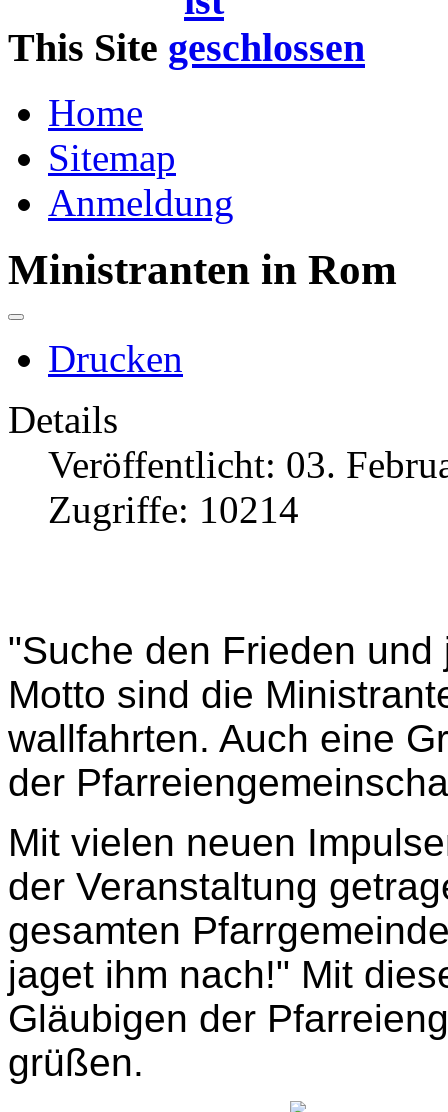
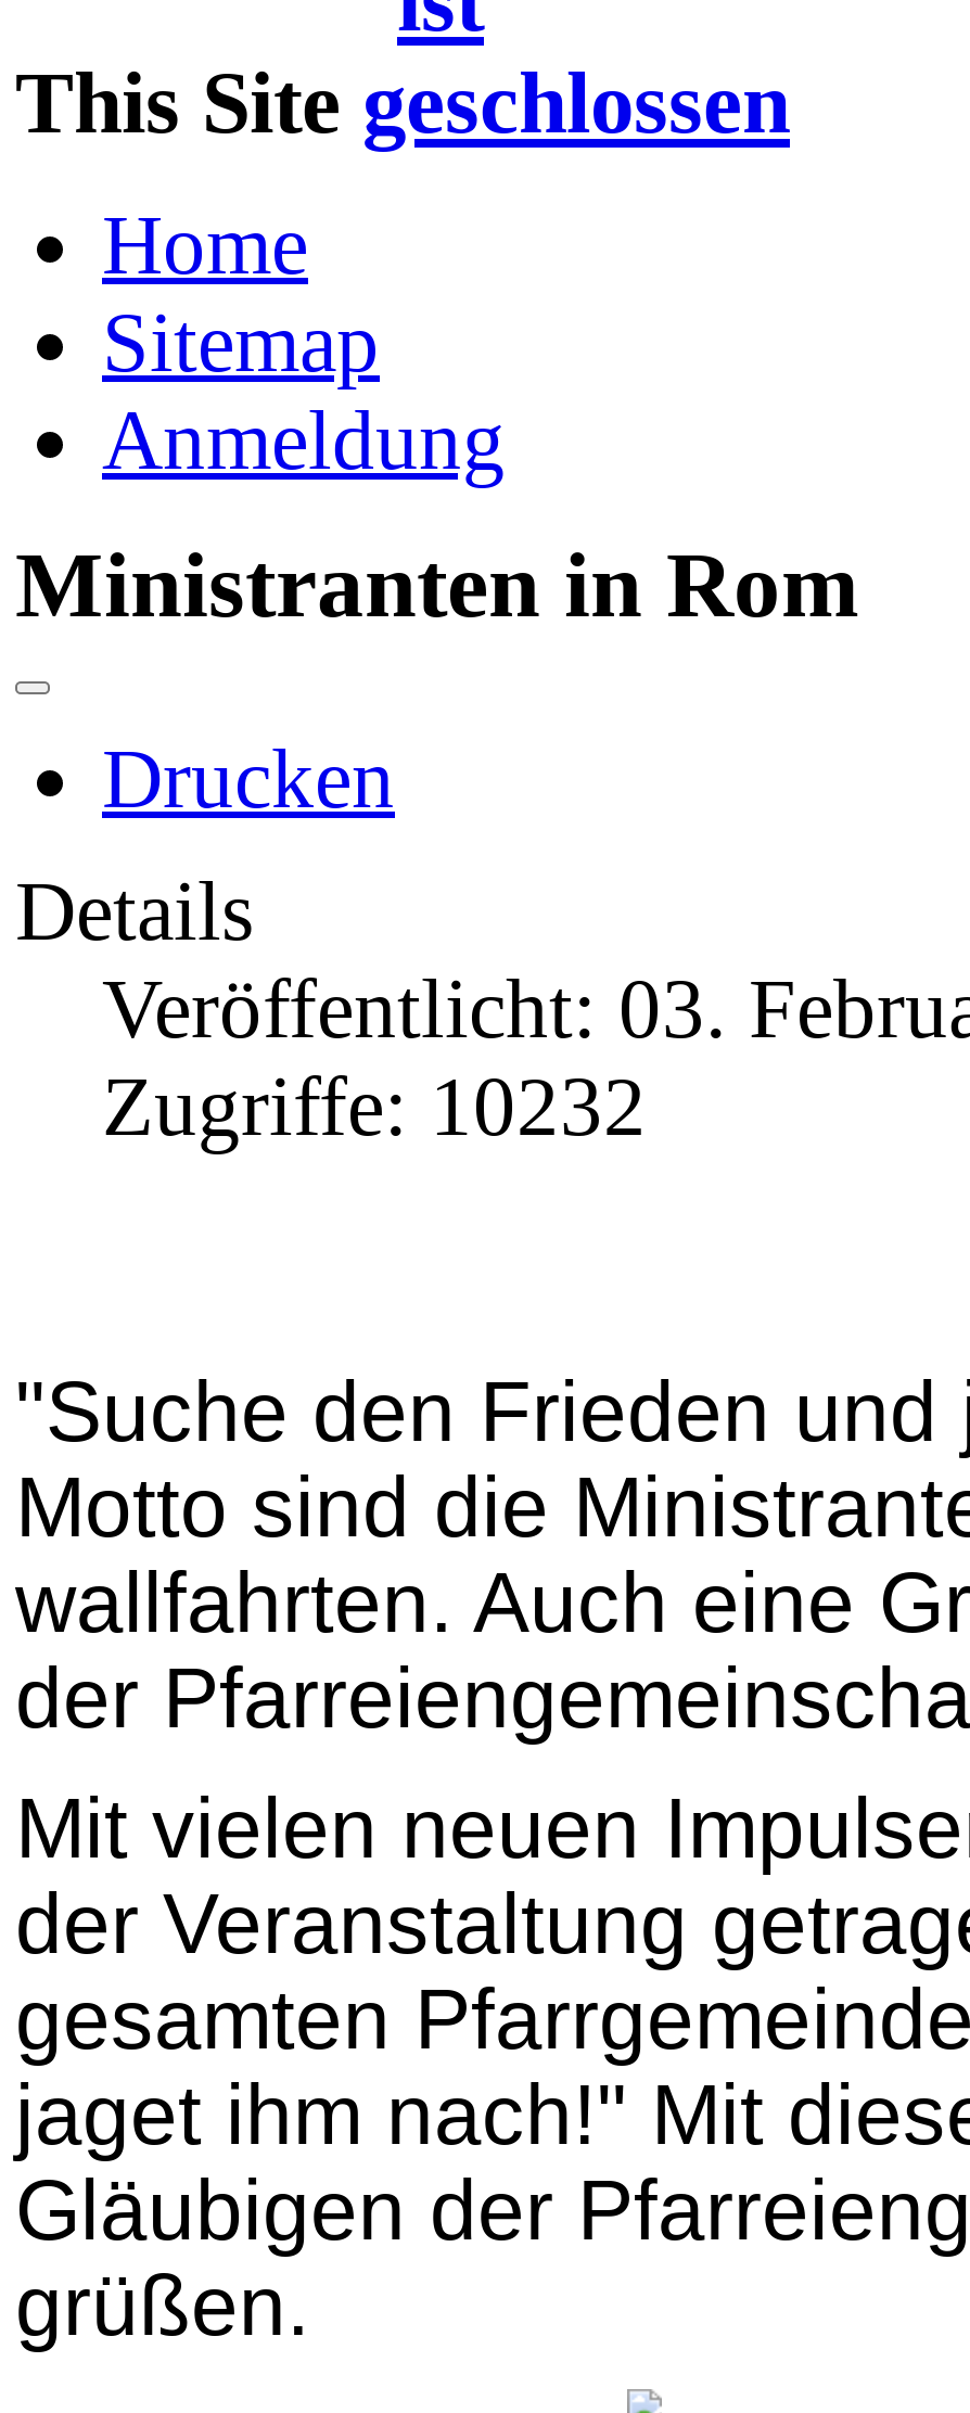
- Zugriffe: 10214
+ Zugriffe: 10232
